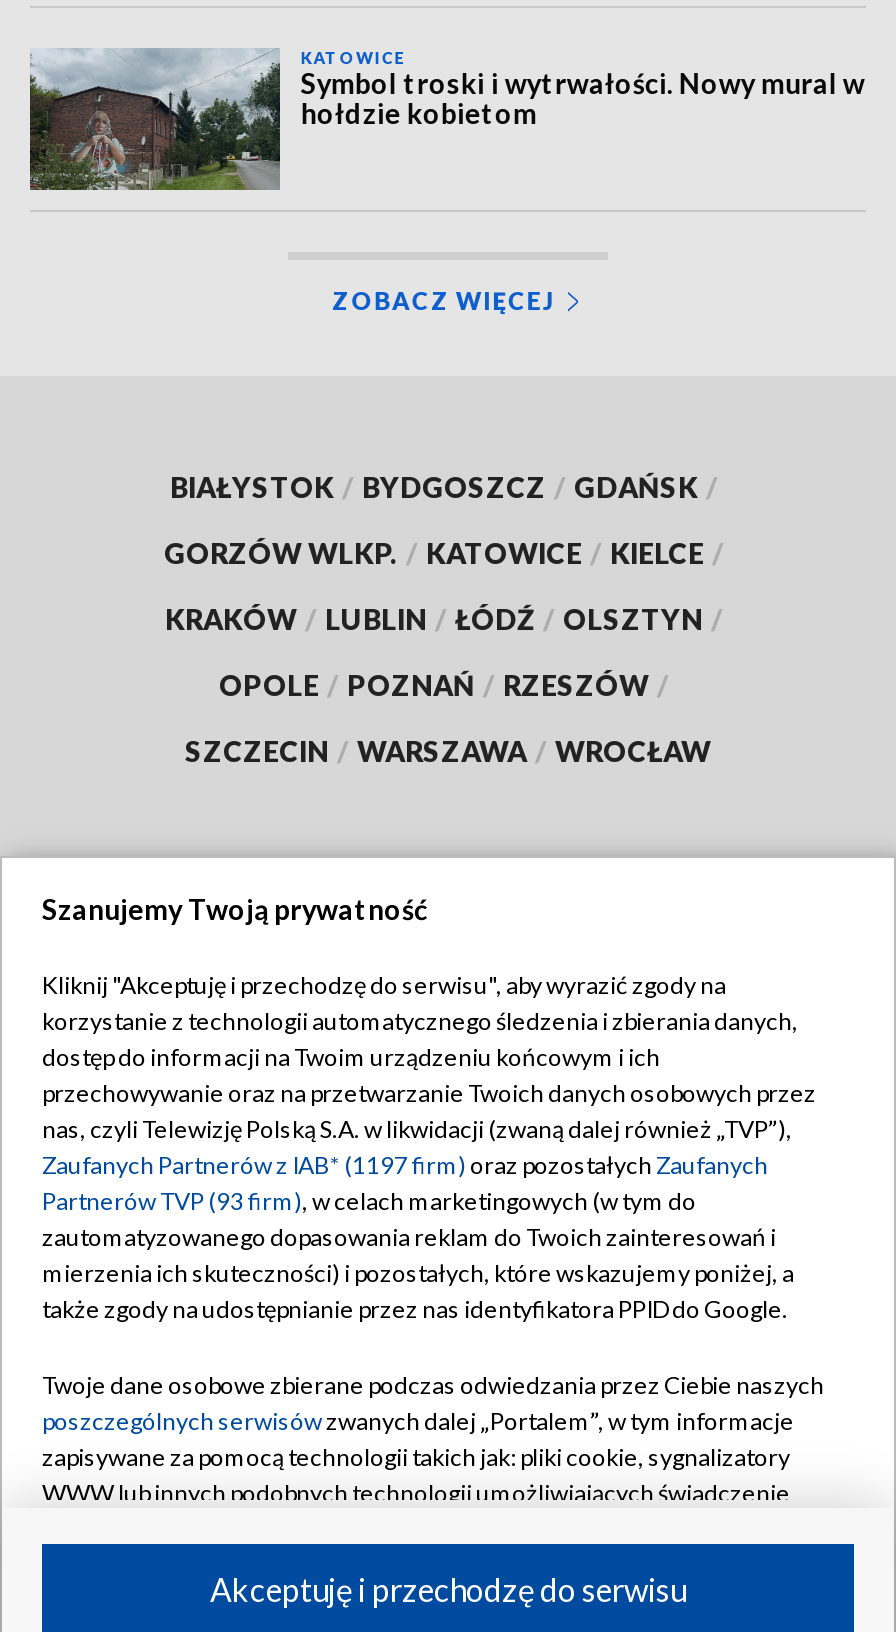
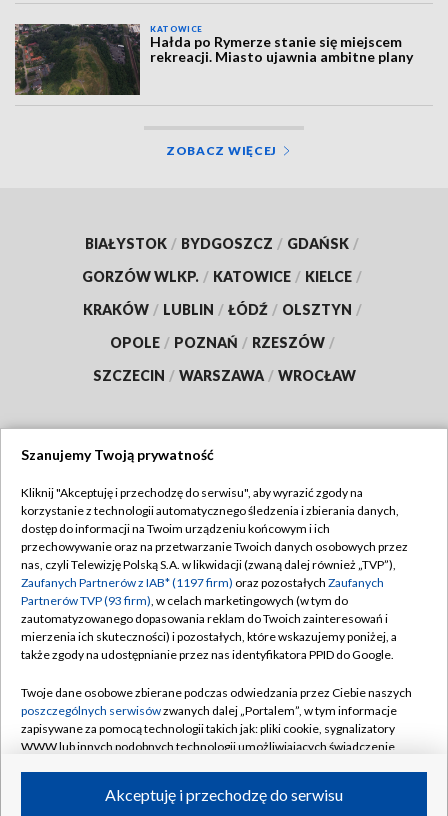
- [image]
- Symbol troski i wytrwałości. Nowy mural w
- hołdzie kobietom
+ [image]
+ Hałda po Rymerze stanie się miejscem
+ rekreacji. Miasto ujawnia ambitne plany
